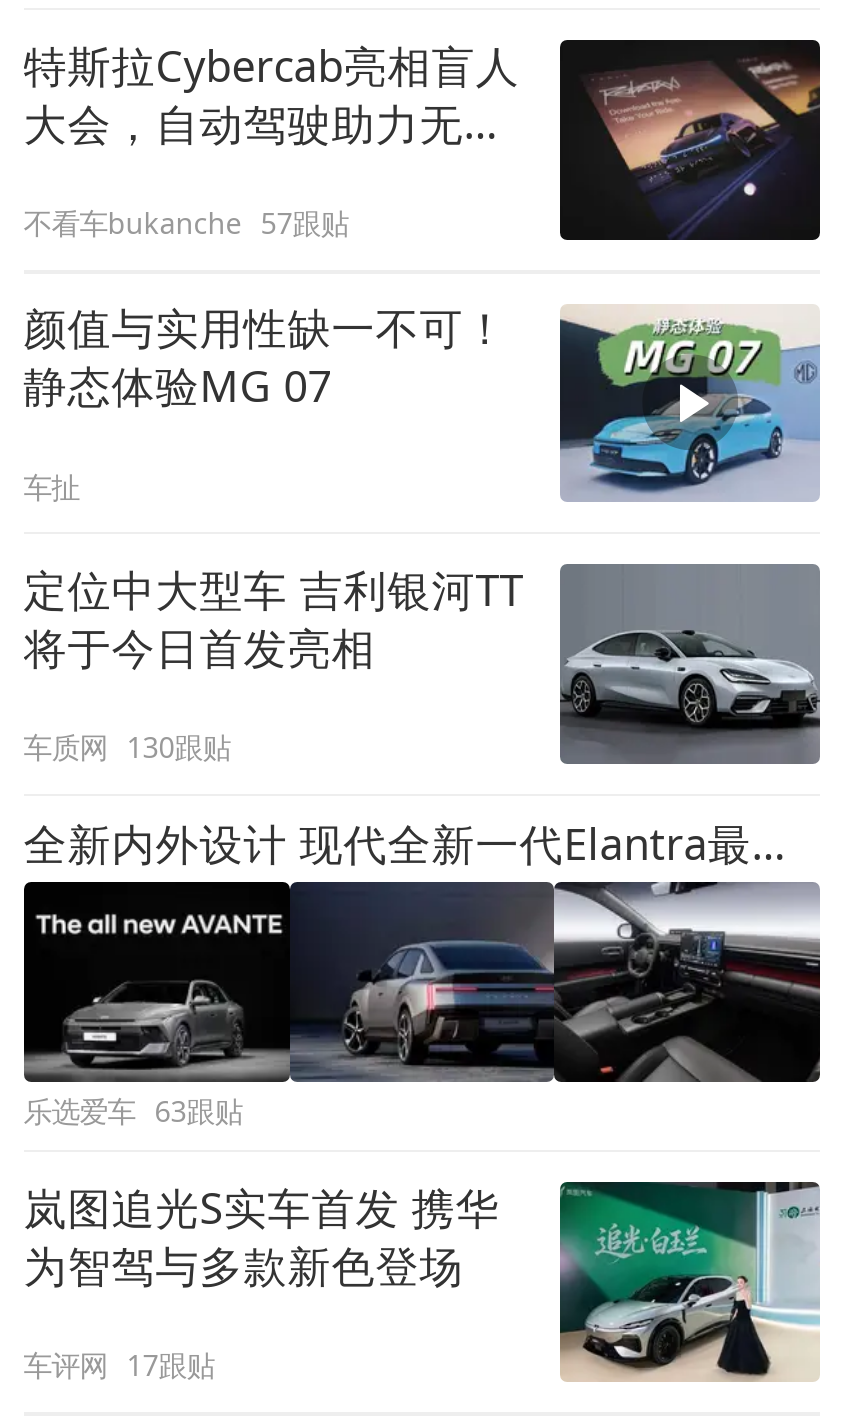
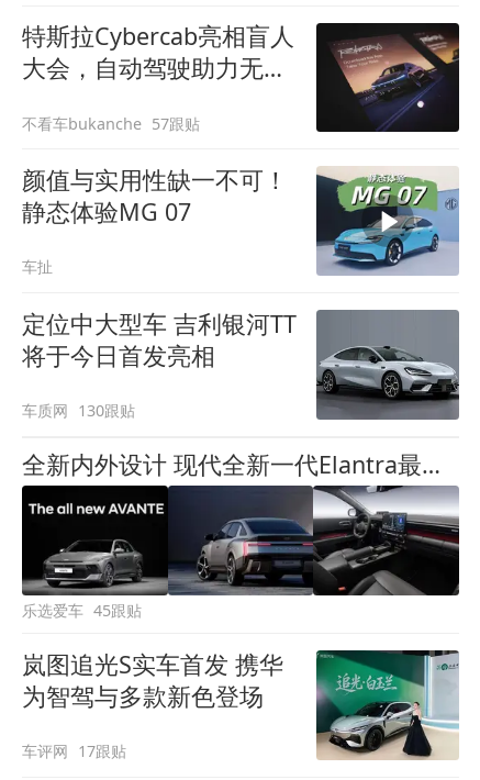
- 乐选爱车 63跟贴
+ 乐选爱车 45跟贴
